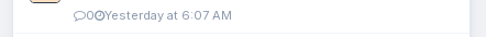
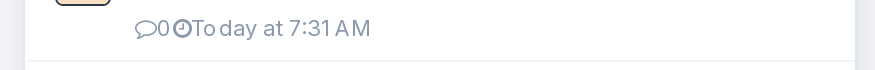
- Yesterday at 6:07 AM
+ Today at 7:31 AM
